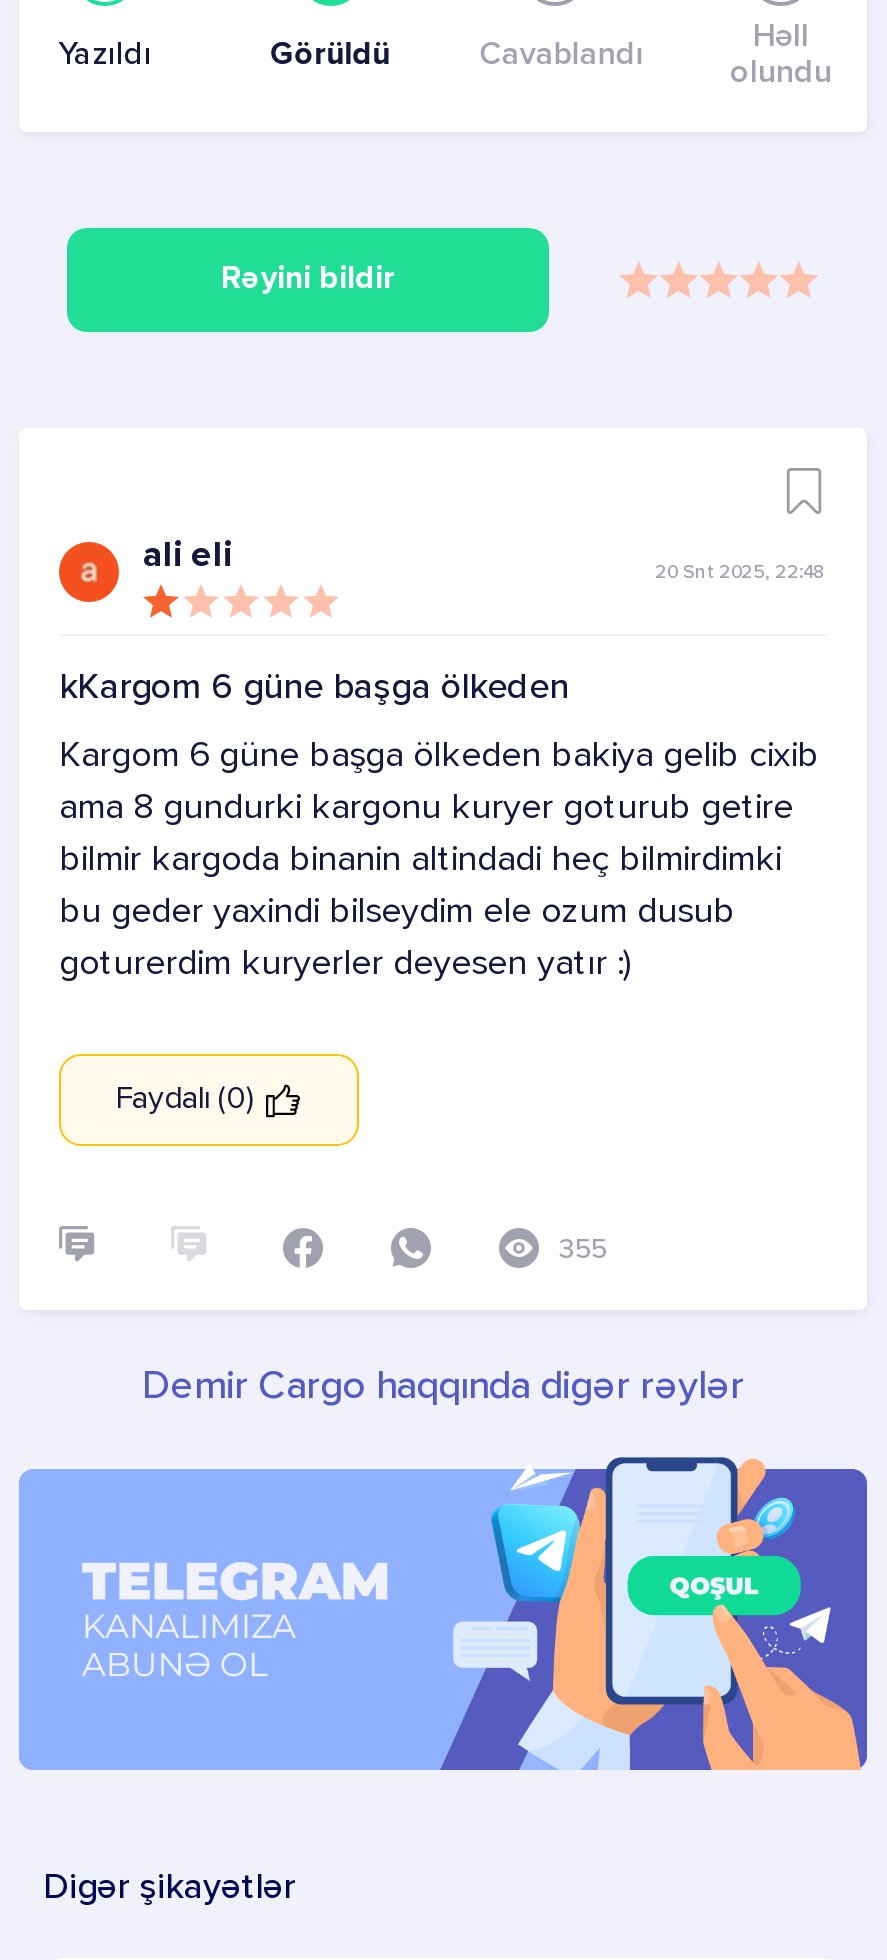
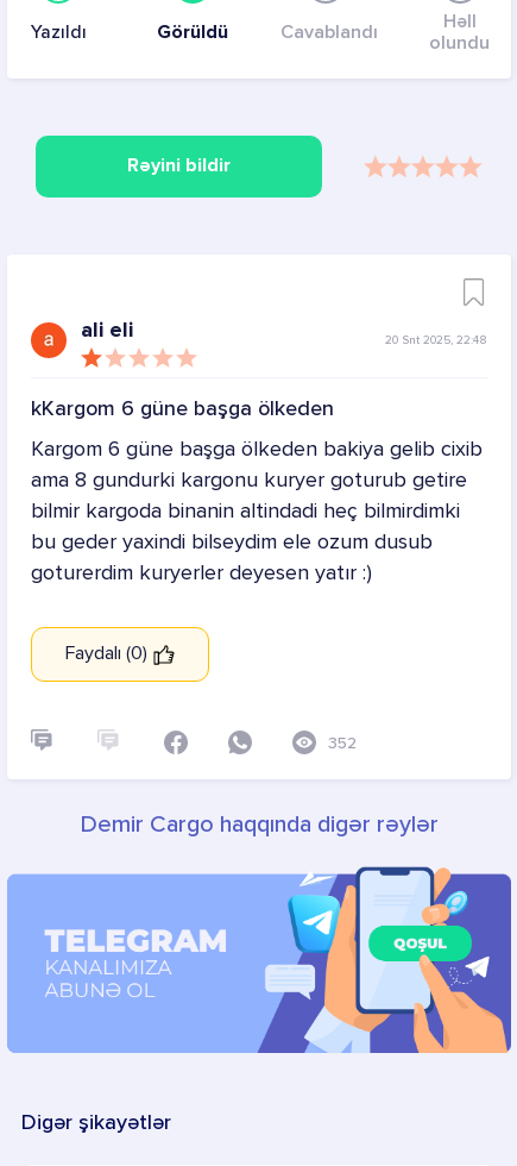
- 355
+ 352
